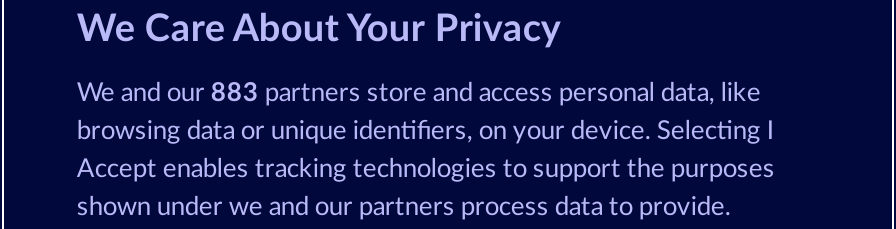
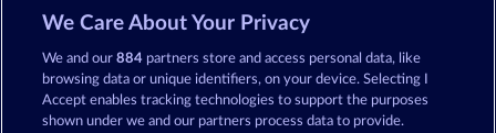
- We and our 883 partners store and access personal data, like
+ We and our 884 partners store and access personal data, like
